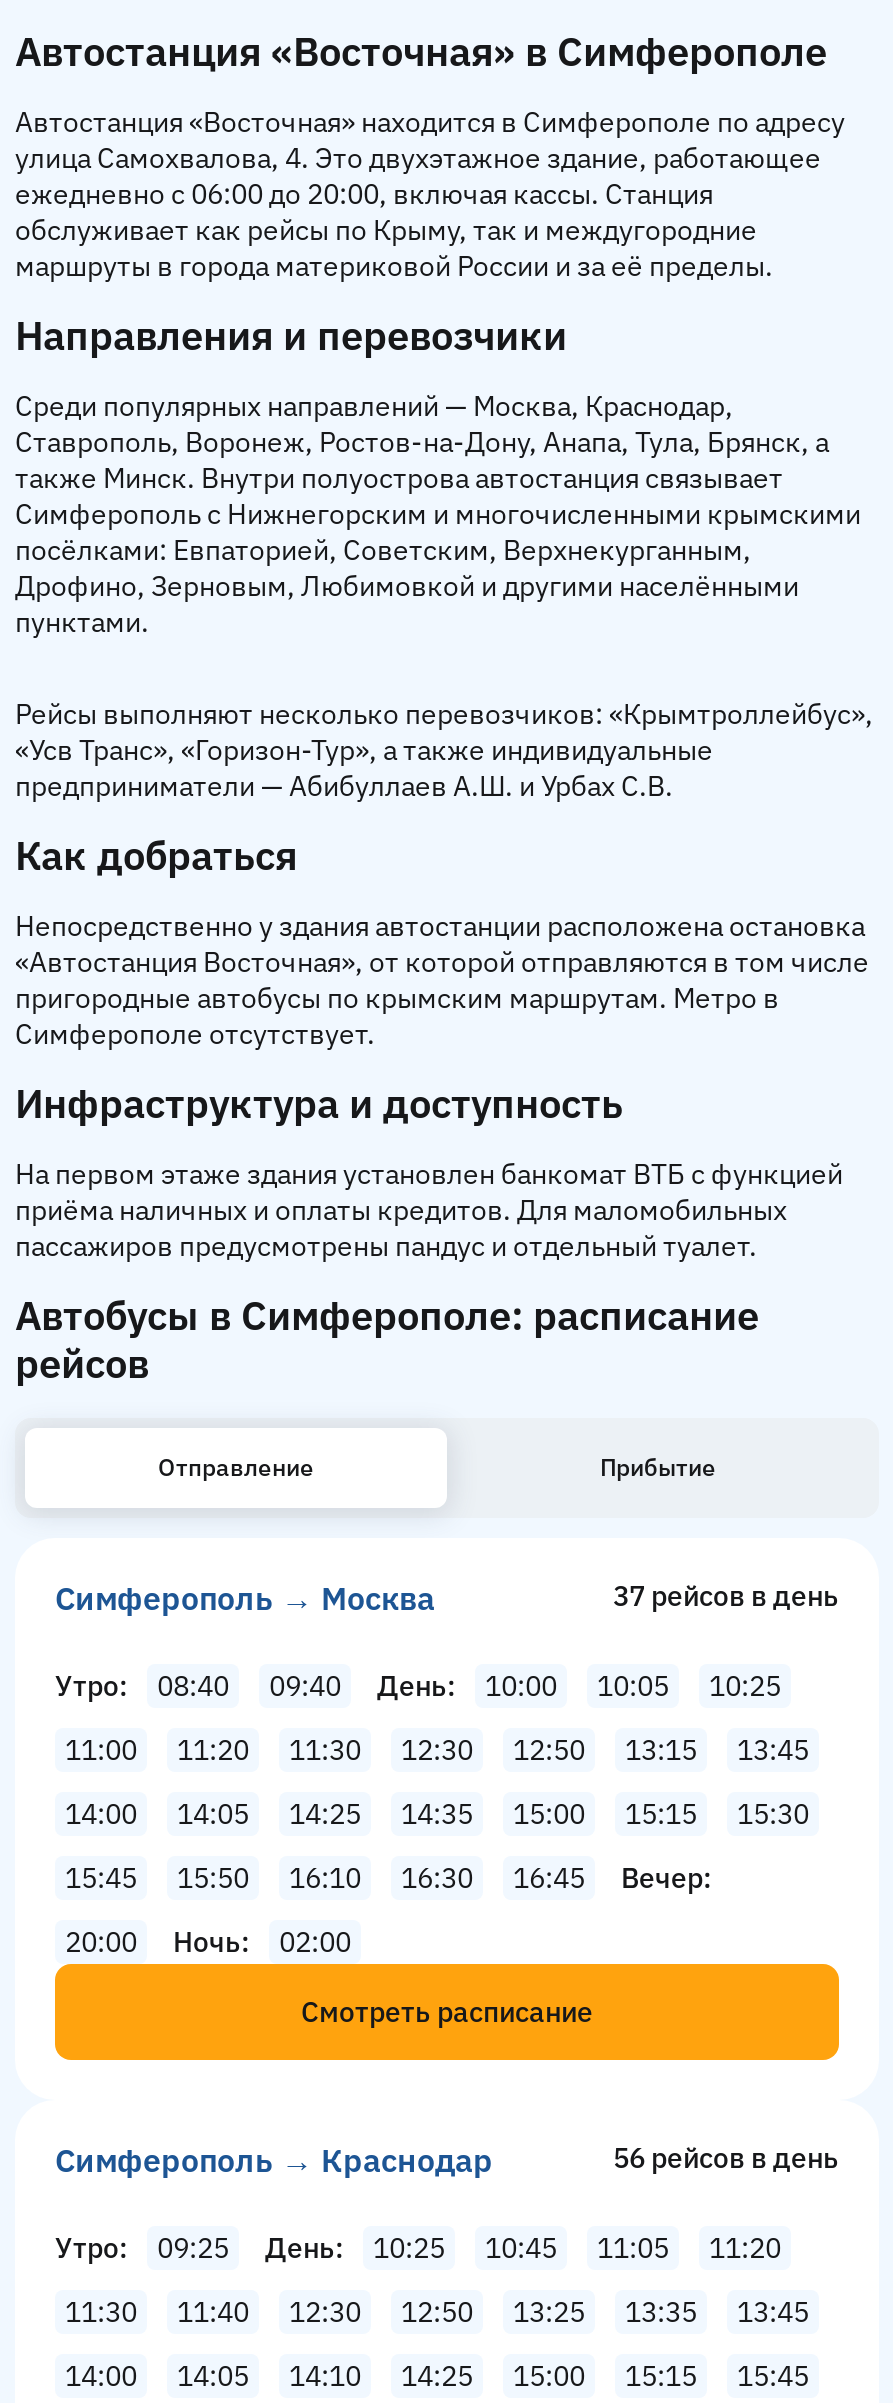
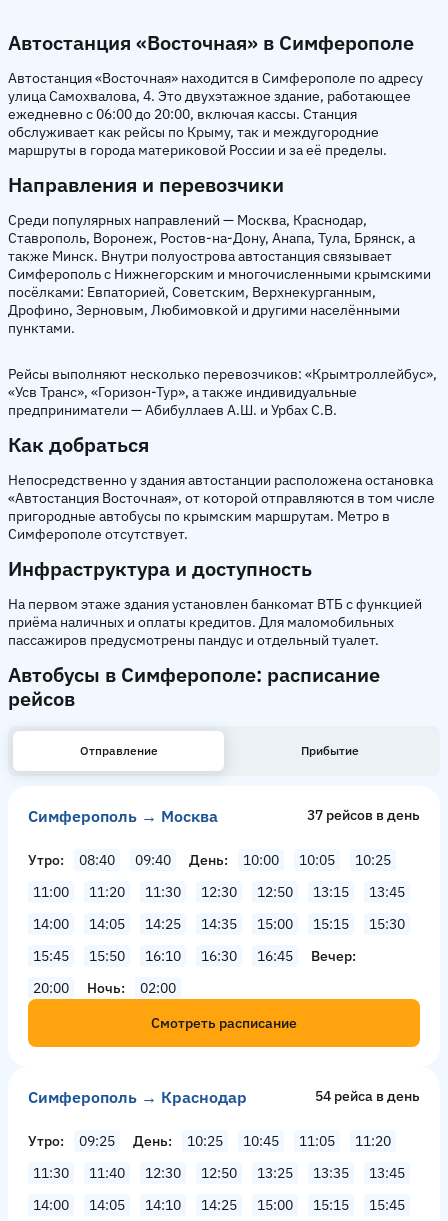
- 56 рейсов в день
+ 54 рейсa в день
